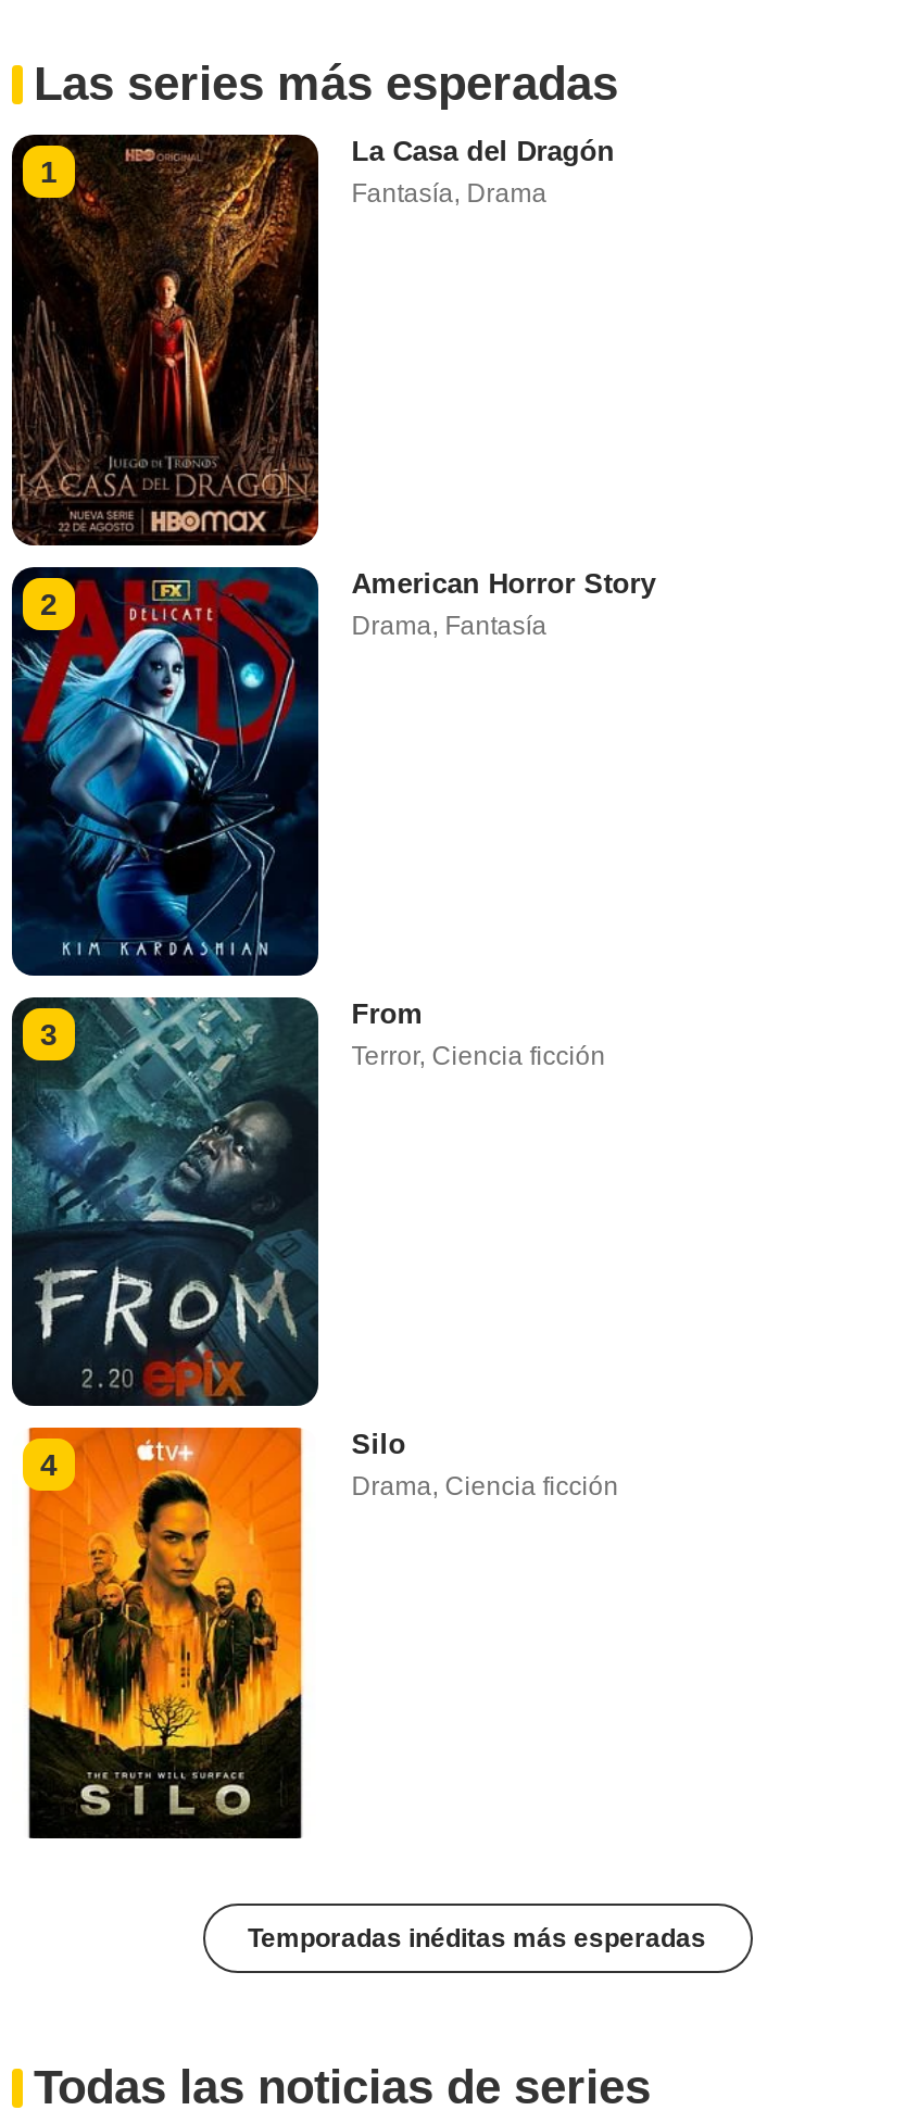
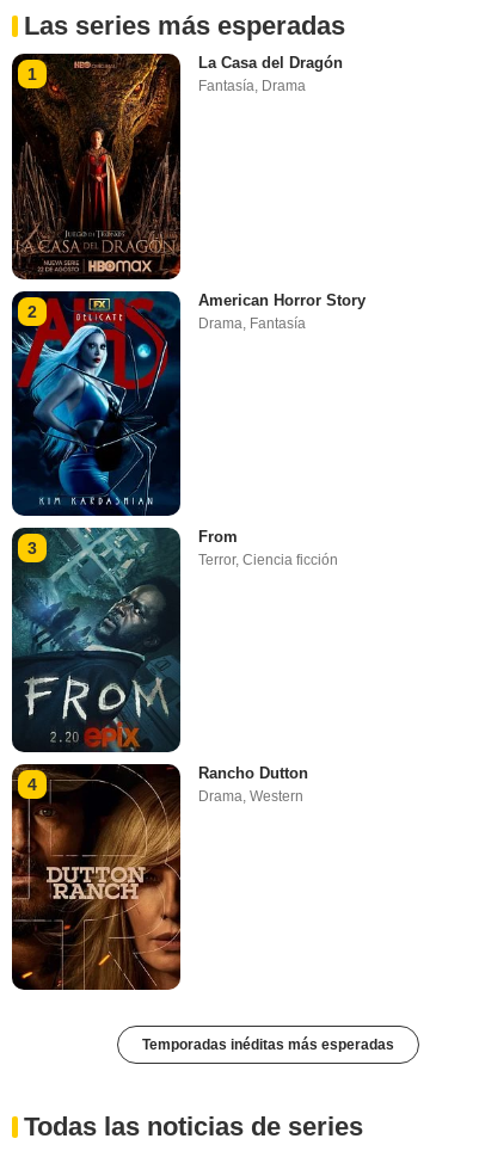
- [image]
- Silo
- Drama, Ciencia ficción
+ [image]
+ Rancho Dutton
+ Drama, Western
